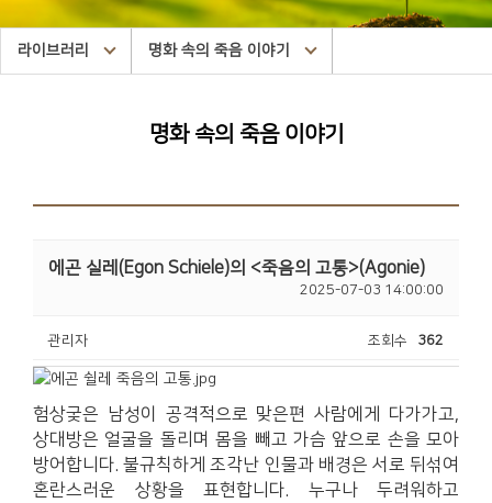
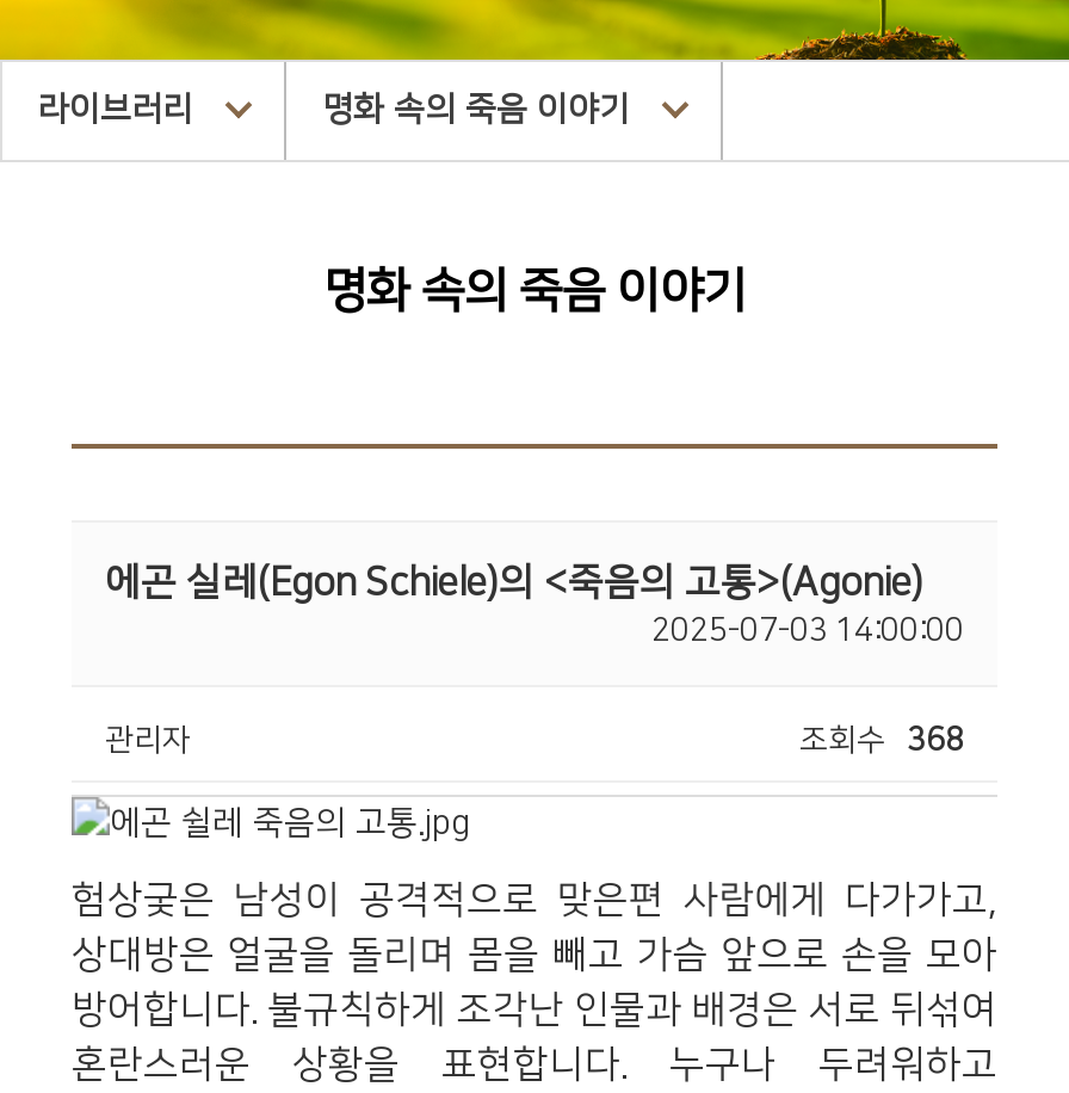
- 조회수 362
+ 조회수 368
